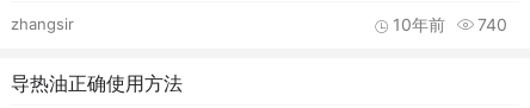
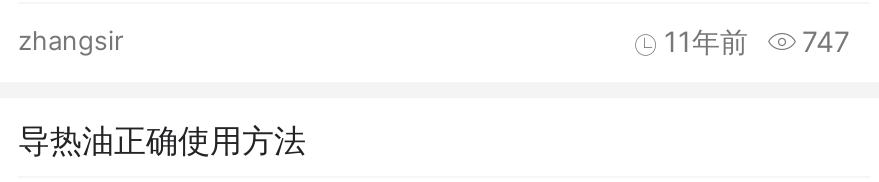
- 10年前
+ 11年前

- 740
+ 747
